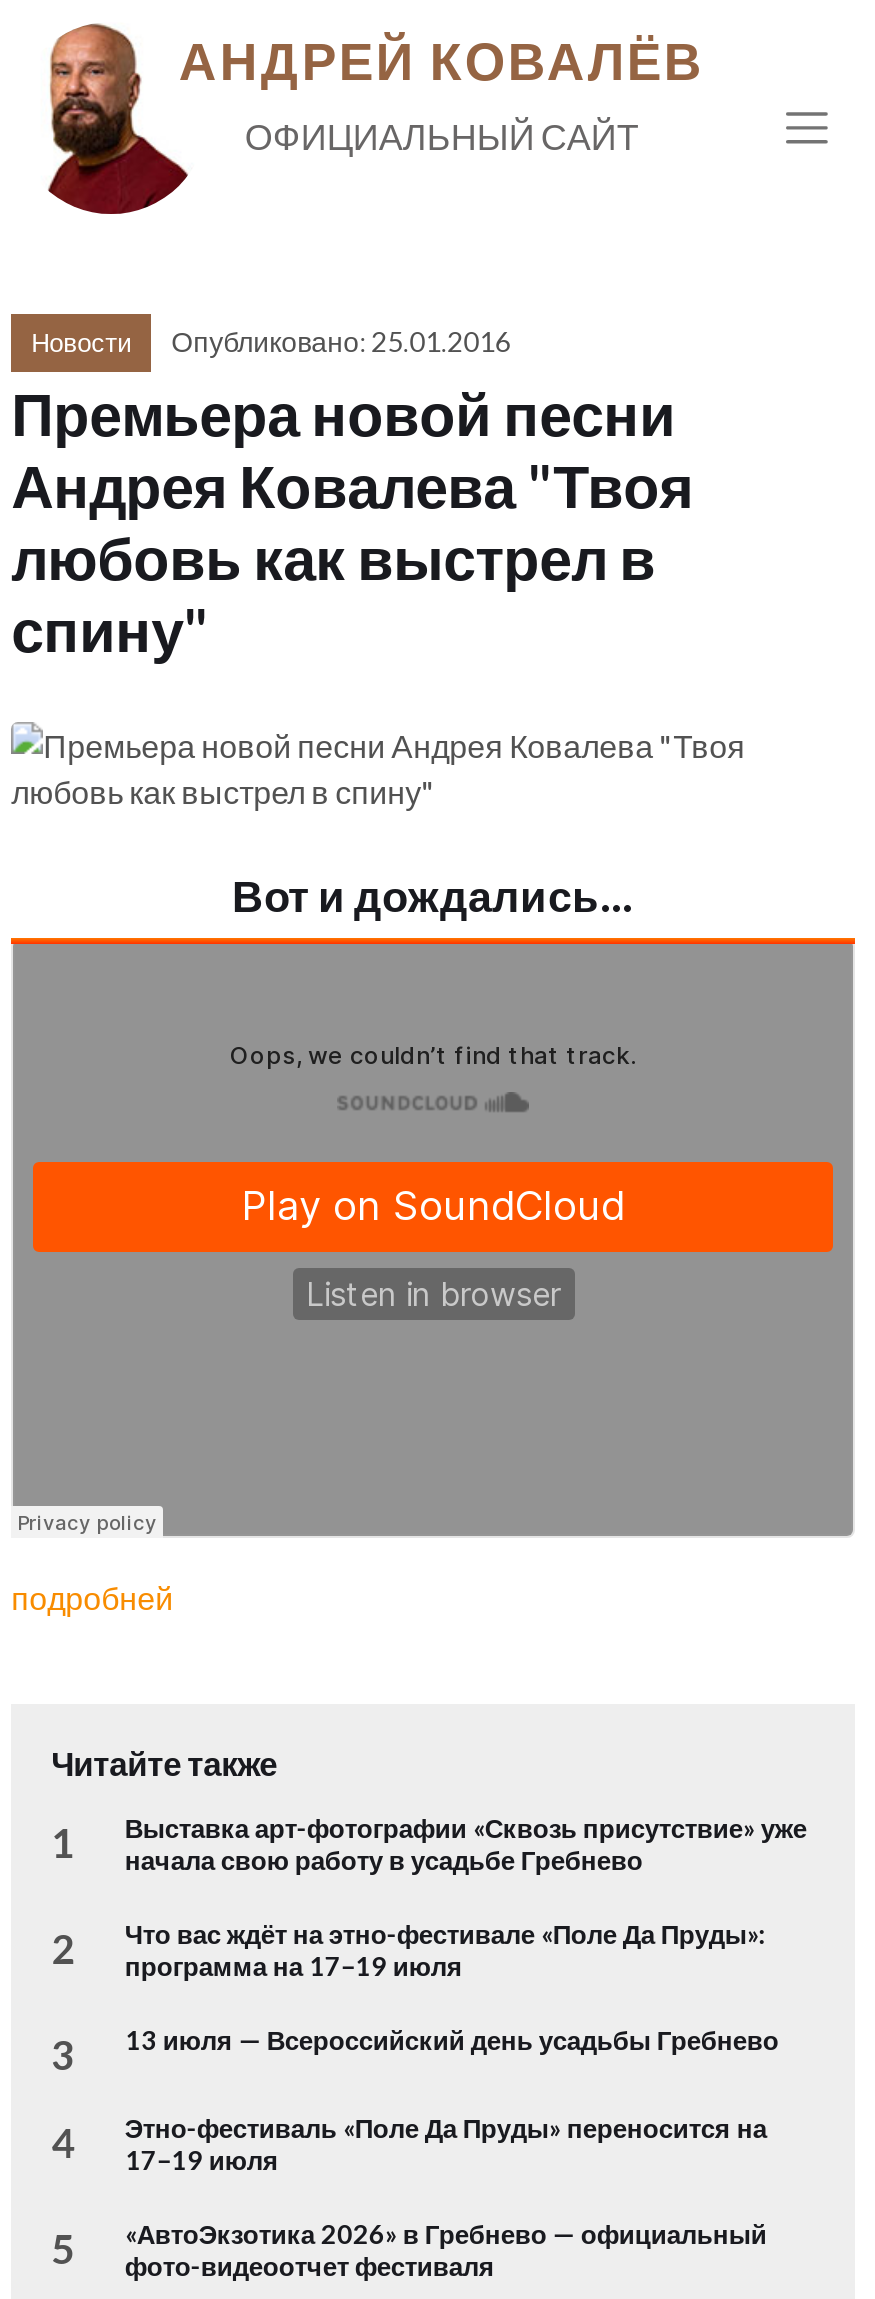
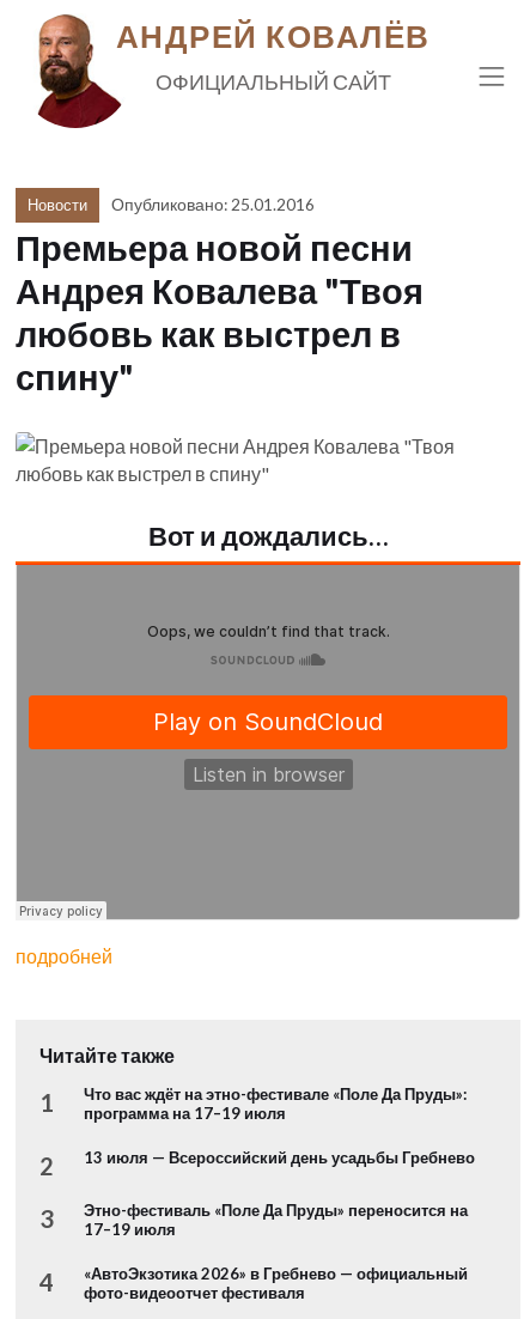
- Выставка арт-фотографии «Сквозь присутствие» уже
- начала свою работу в усадьбе Гребнево
- 2

- 3 13 июля — Всероссийский день усадьбы Гребнево
+ 2 13 июля — Всероссийский день усадьбы Гребнево

- 4 Этно-фестиваль «Поле Да Пруды» переносится на 17–19 июля
+ 3 Этно-фестиваль «Поле Да Пруды» переносится на 17–19 июля

- 5 «АвтоЭкзотика 2026» в Гребнево — официальный фото-видеоотчет фестиваля
+ 4 «АвтоЭкзотика 2026» в Гребнево — официальный фото-видеоотчет фестиваля
